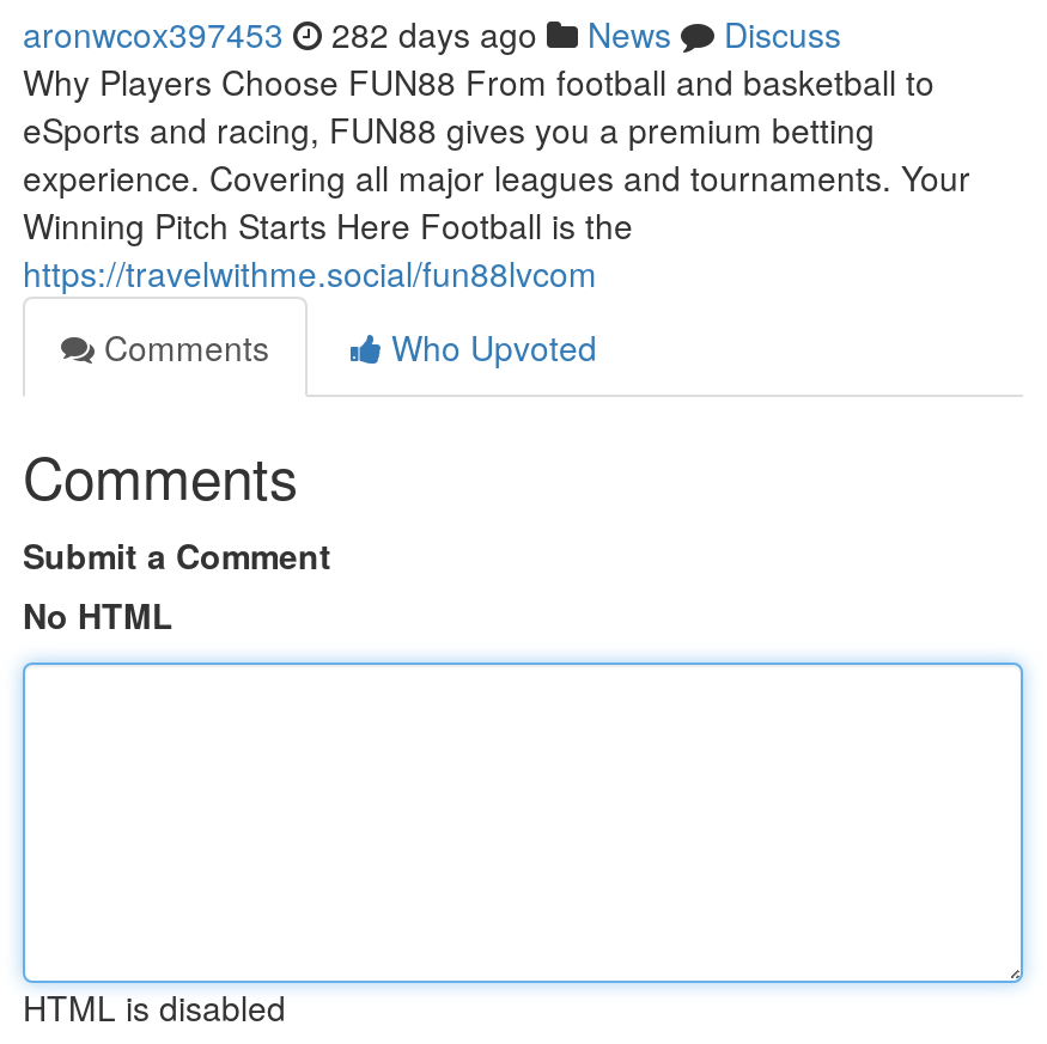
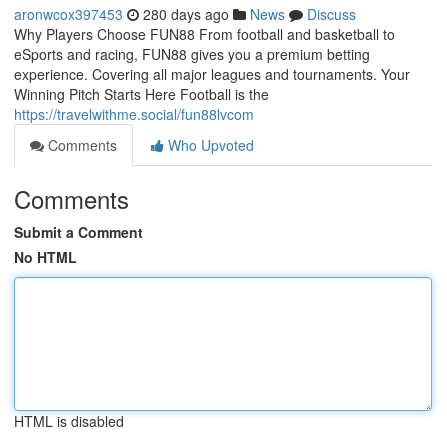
- aronwcox397453 282 days ago News Discuss
+ aronwcox397453 280 days ago News Discuss
